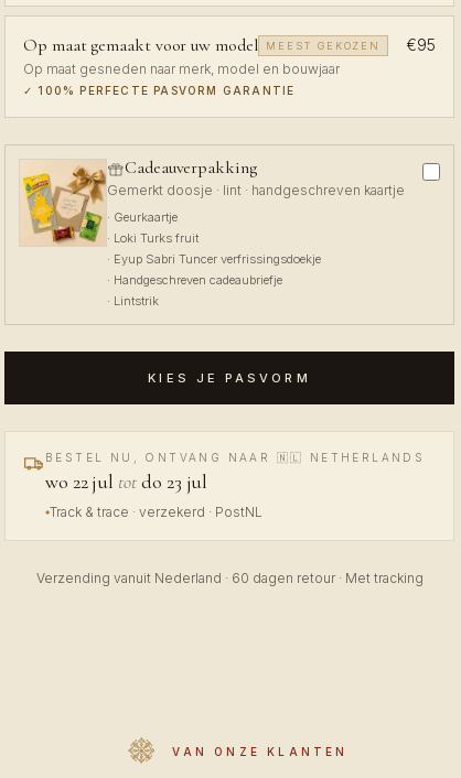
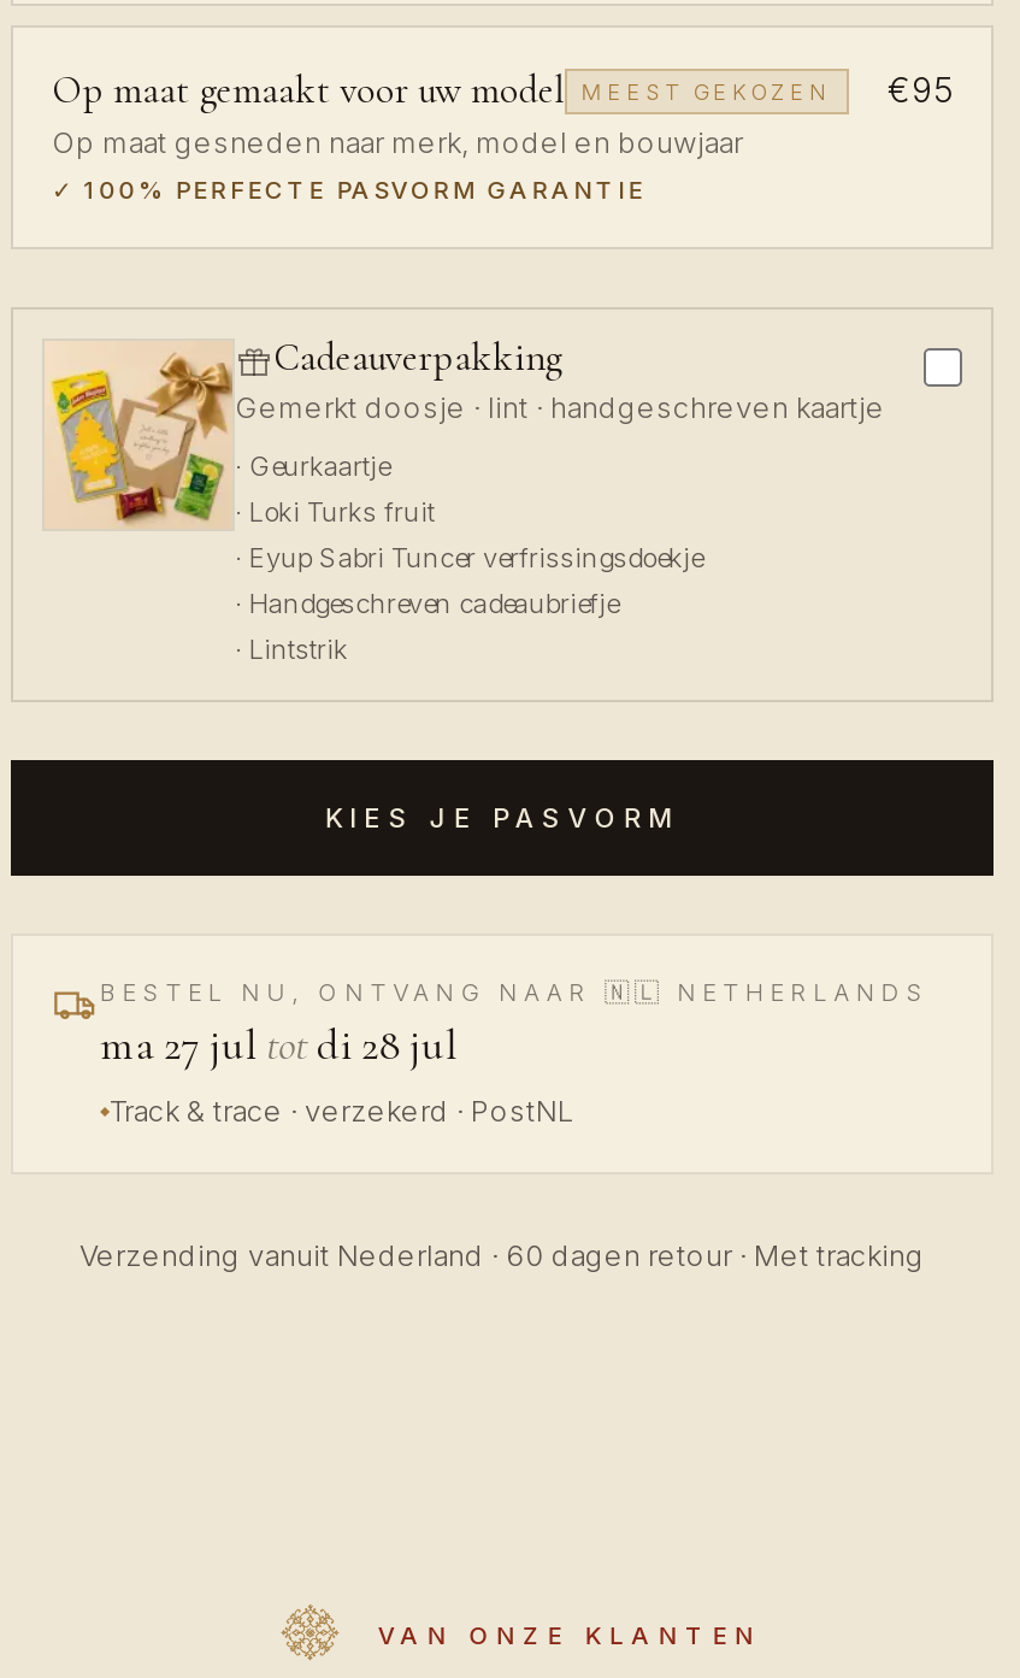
- wo 22 jul tot do 23 jul
+ ma 27 jul tot di 28 jul
